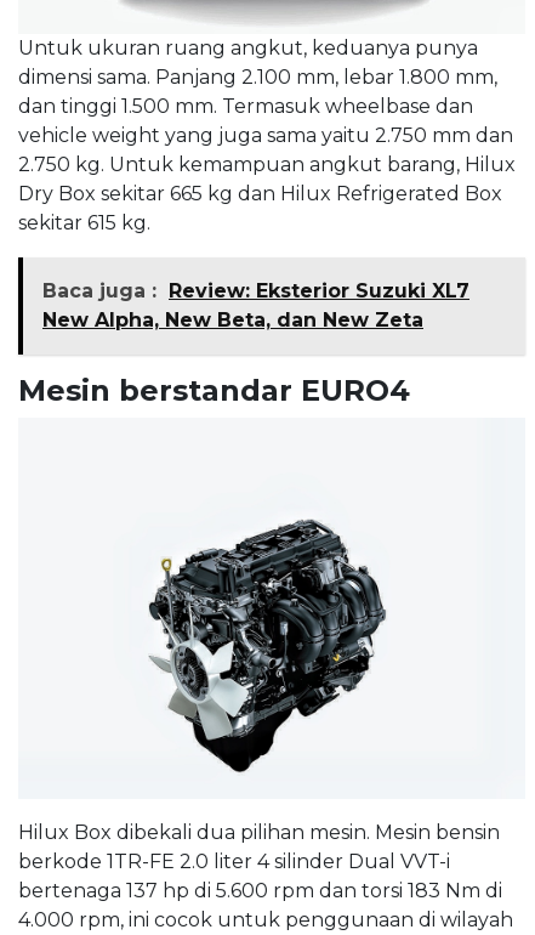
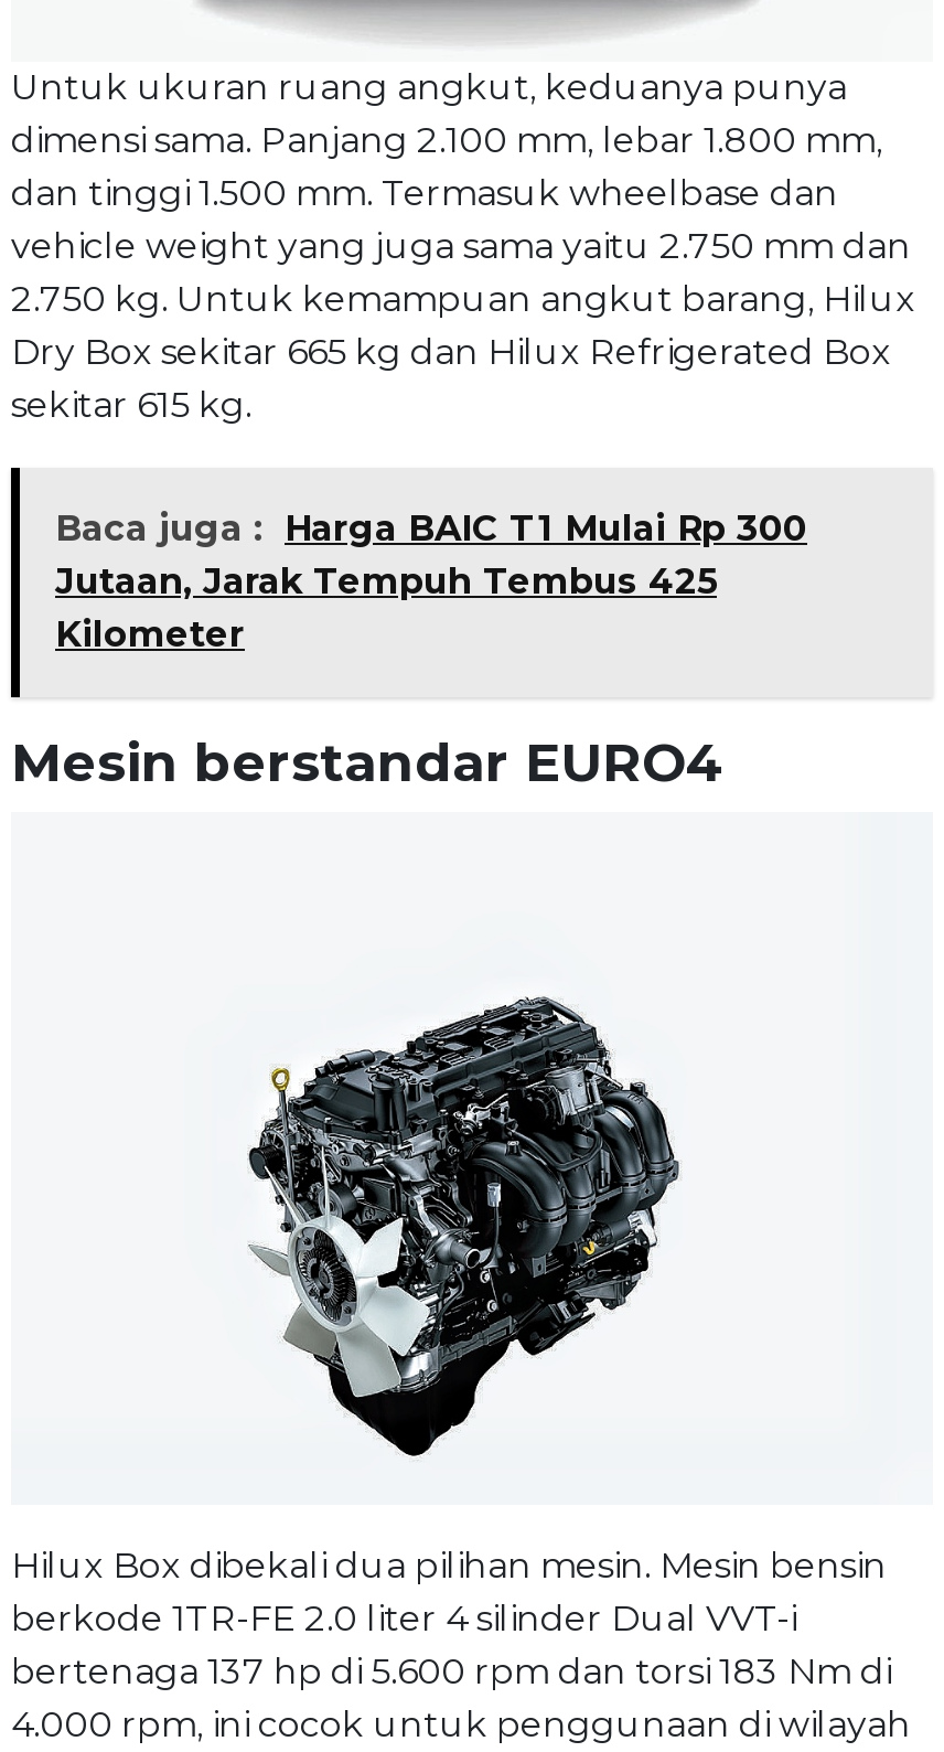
- Baca juga : Review: Eksterior Suzuki XL7
- New Alpha, New Beta, dan New Zeta
+ Baca juga : Harga BAIC T1 Mulai Rp 300
+ Jutaan, Jarak Tempuh Tembus 425
+ Kilometer
